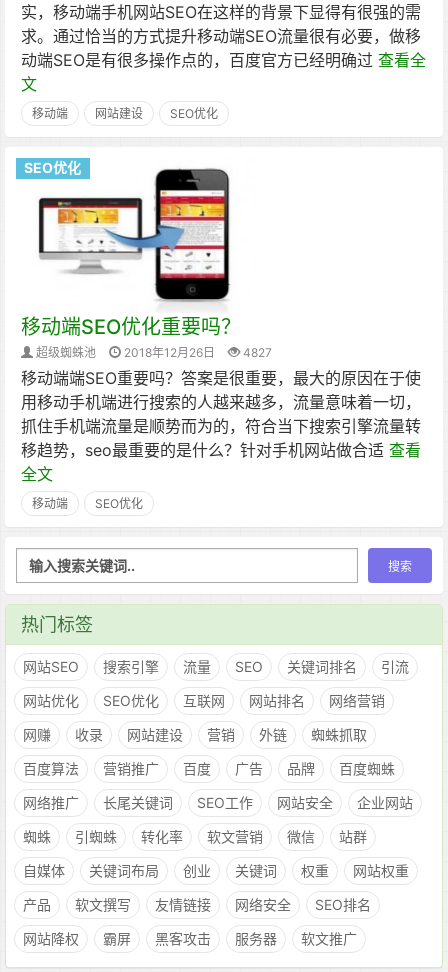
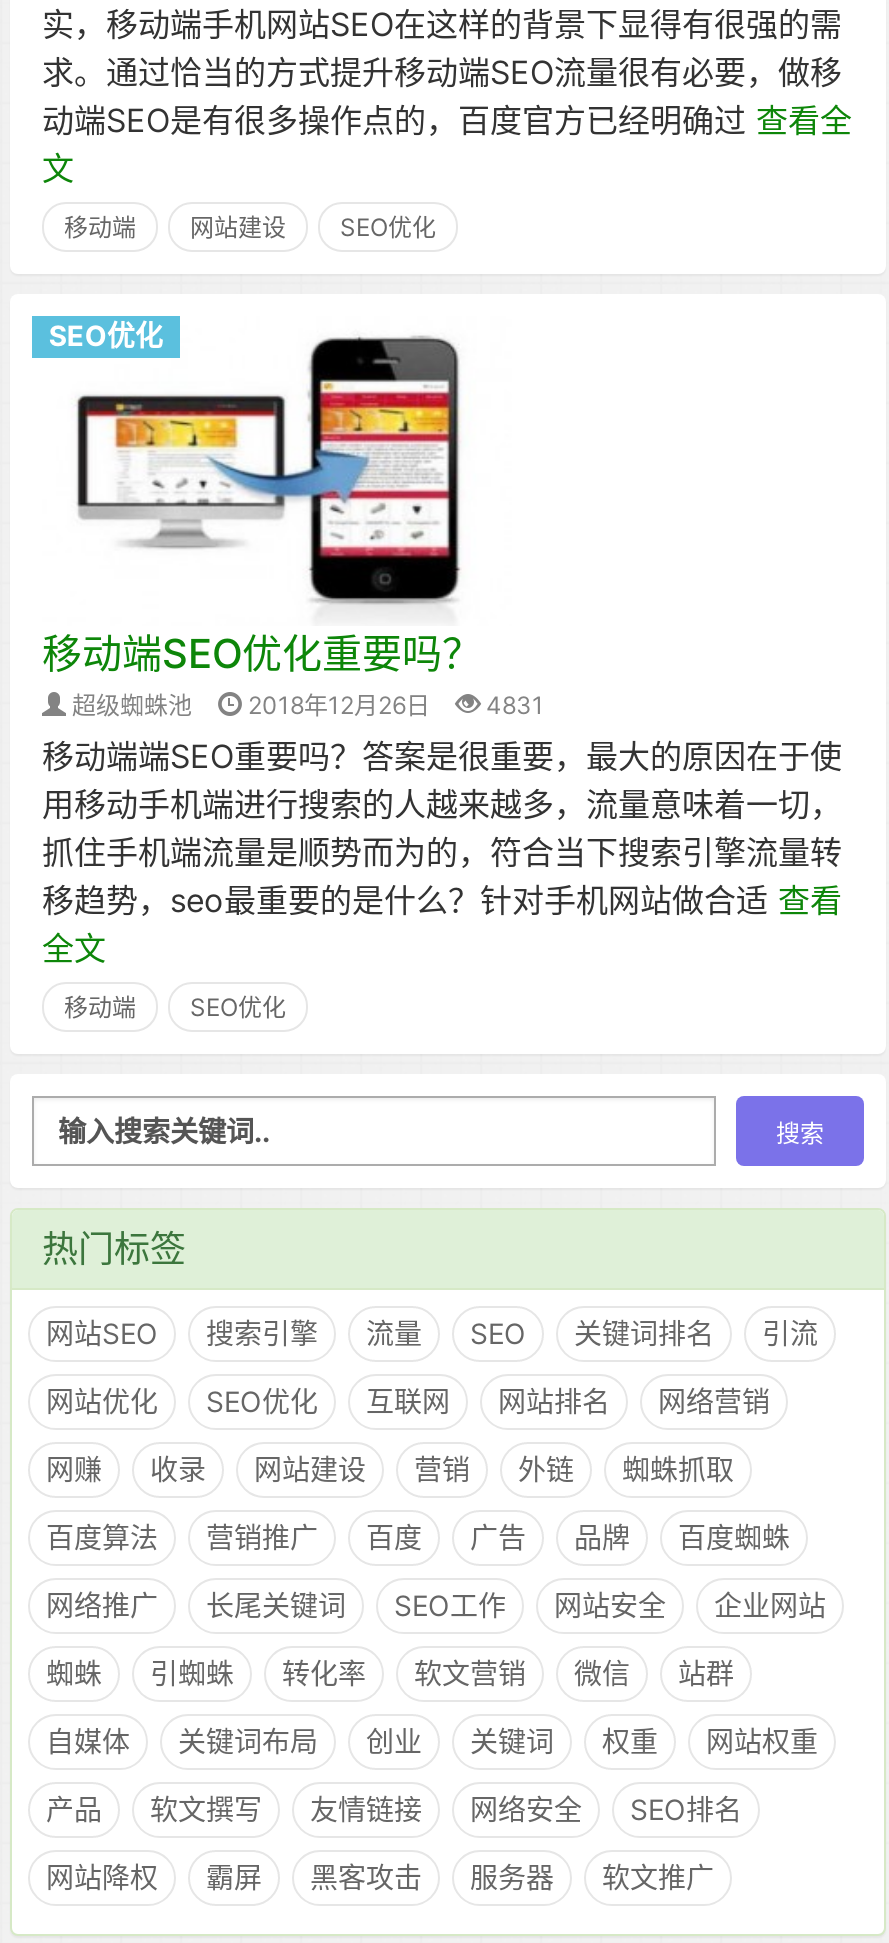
- 超级蜘蛛池 2018年12月26日 4827
+ 超级蜘蛛池 2018年12月26日 4831
